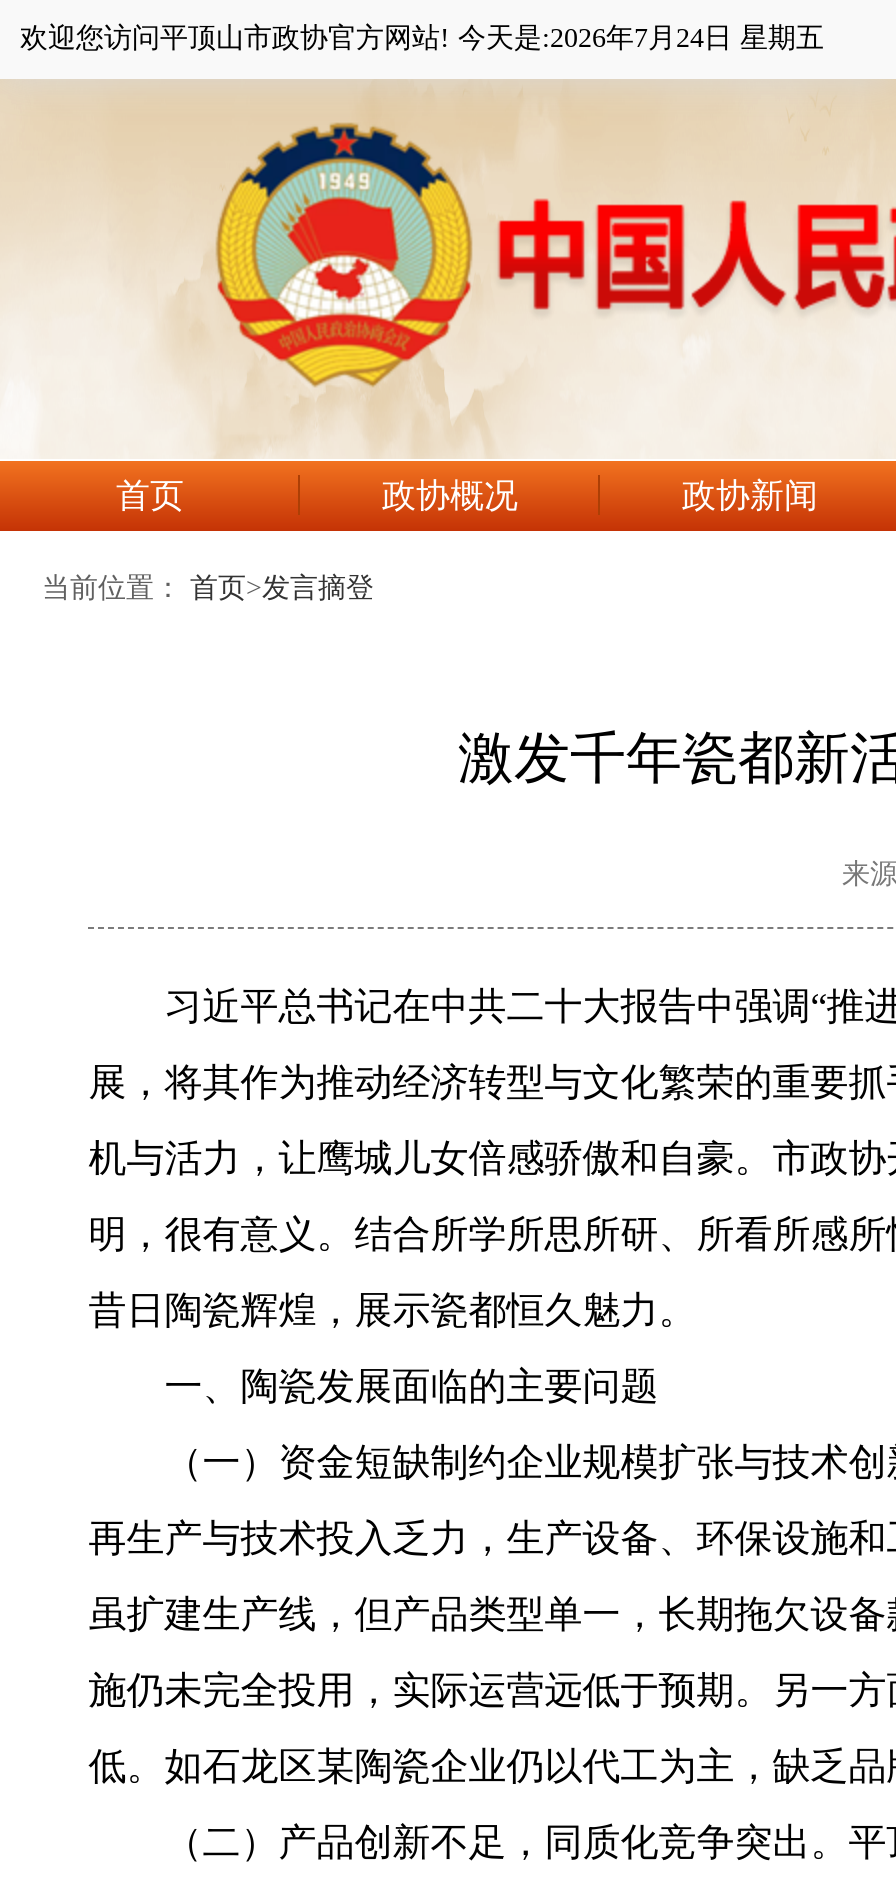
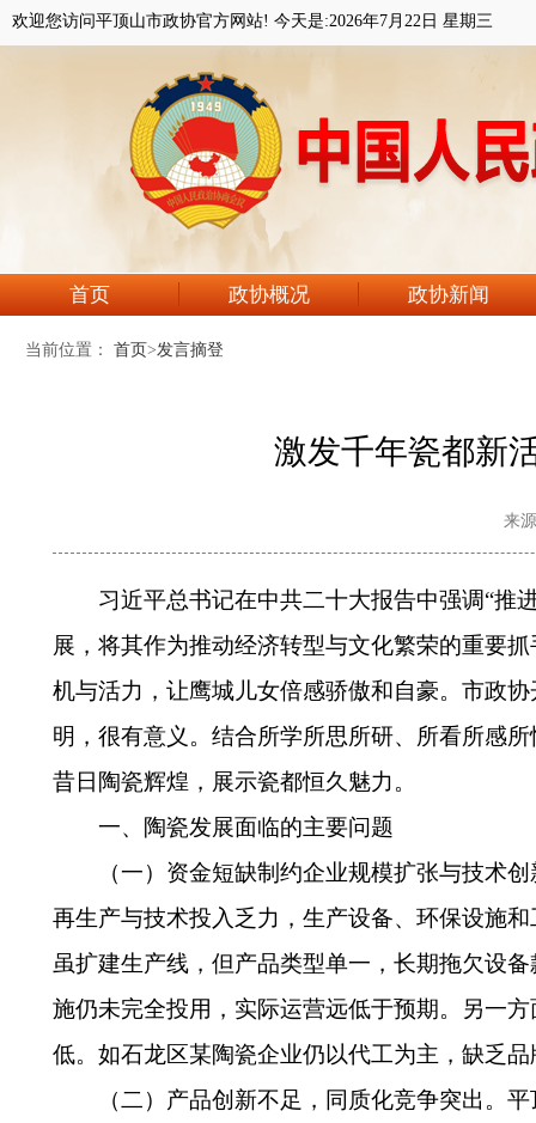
- 欢迎您访问平顶山市政协官方网站! 今天是:2026年7月24日 星期五
+ 欢迎您访问平顶山市政协官方网站! 今天是:2026年7月22日 星期三
